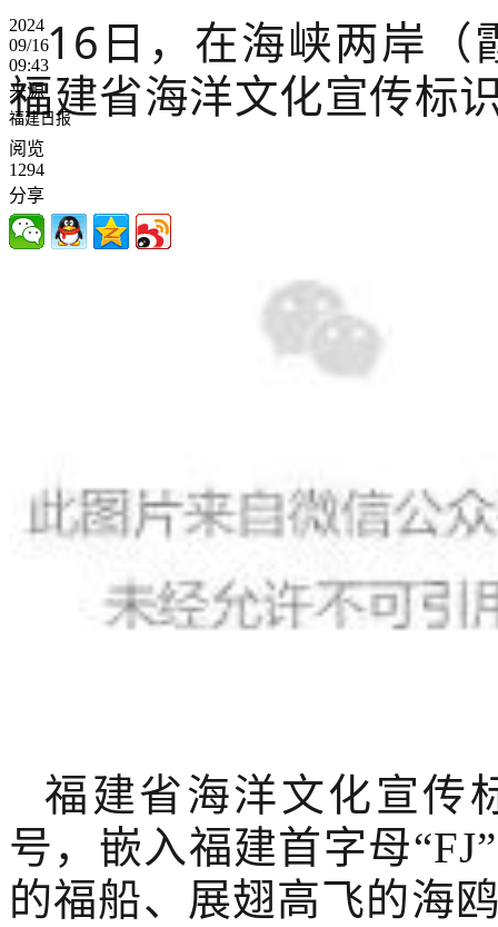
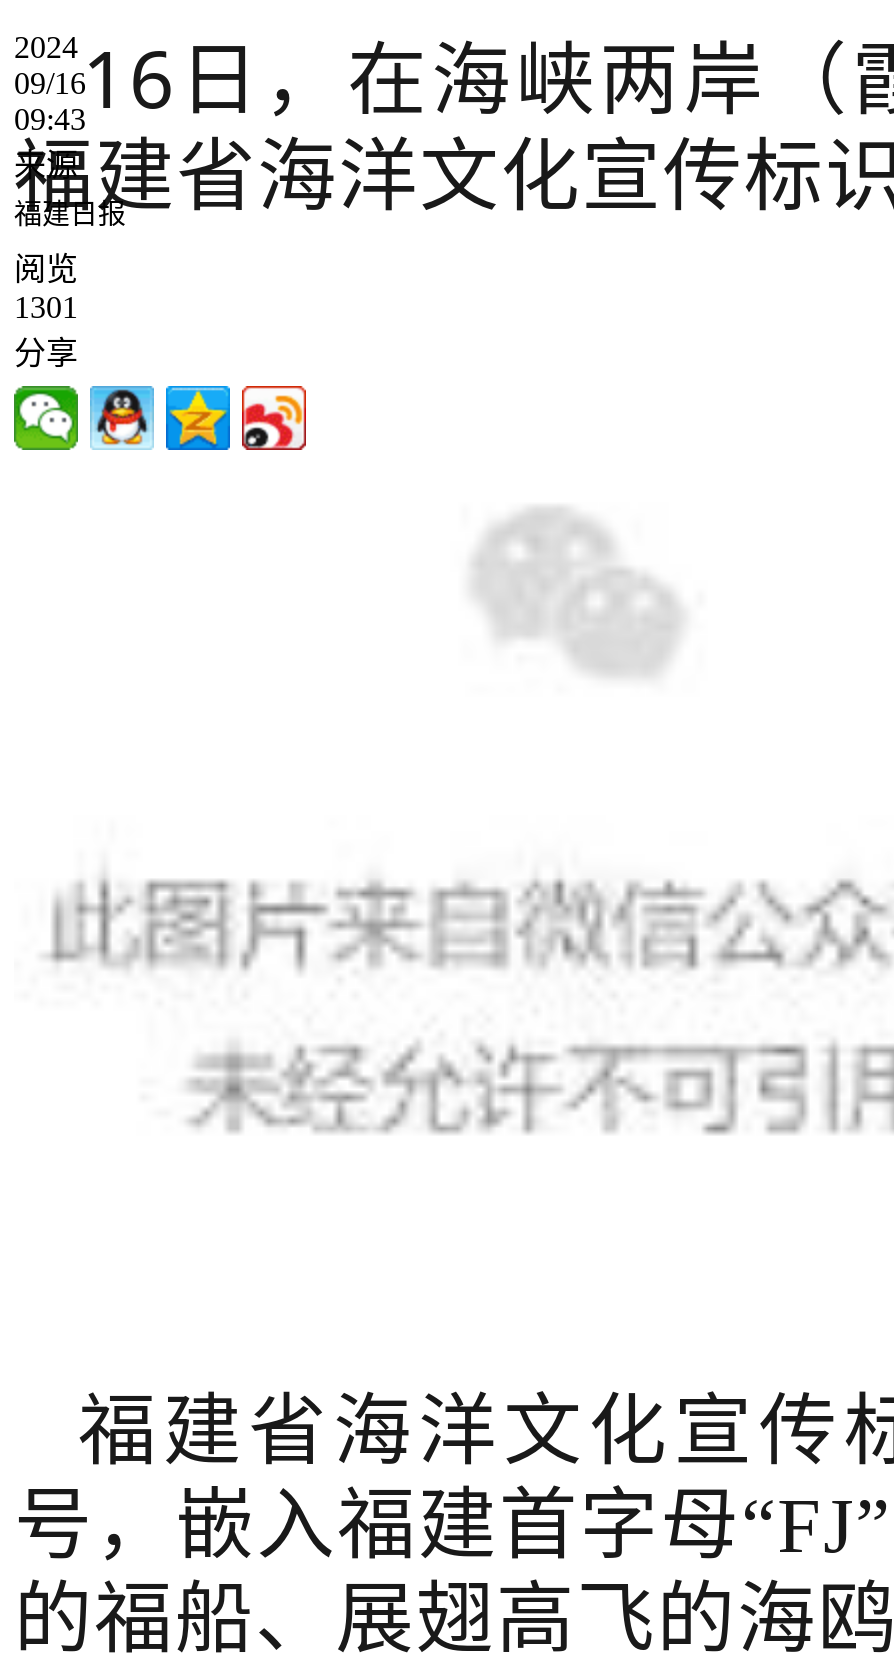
- 1294
+ 1301
